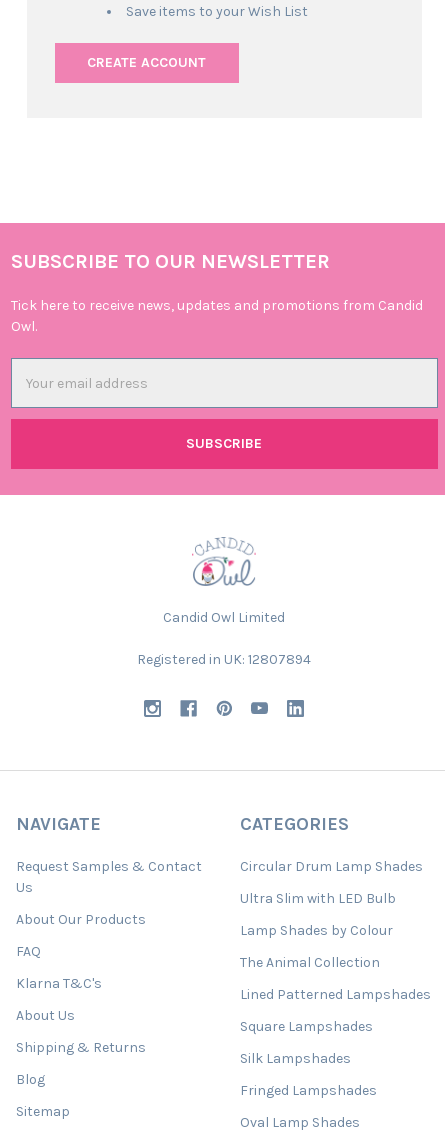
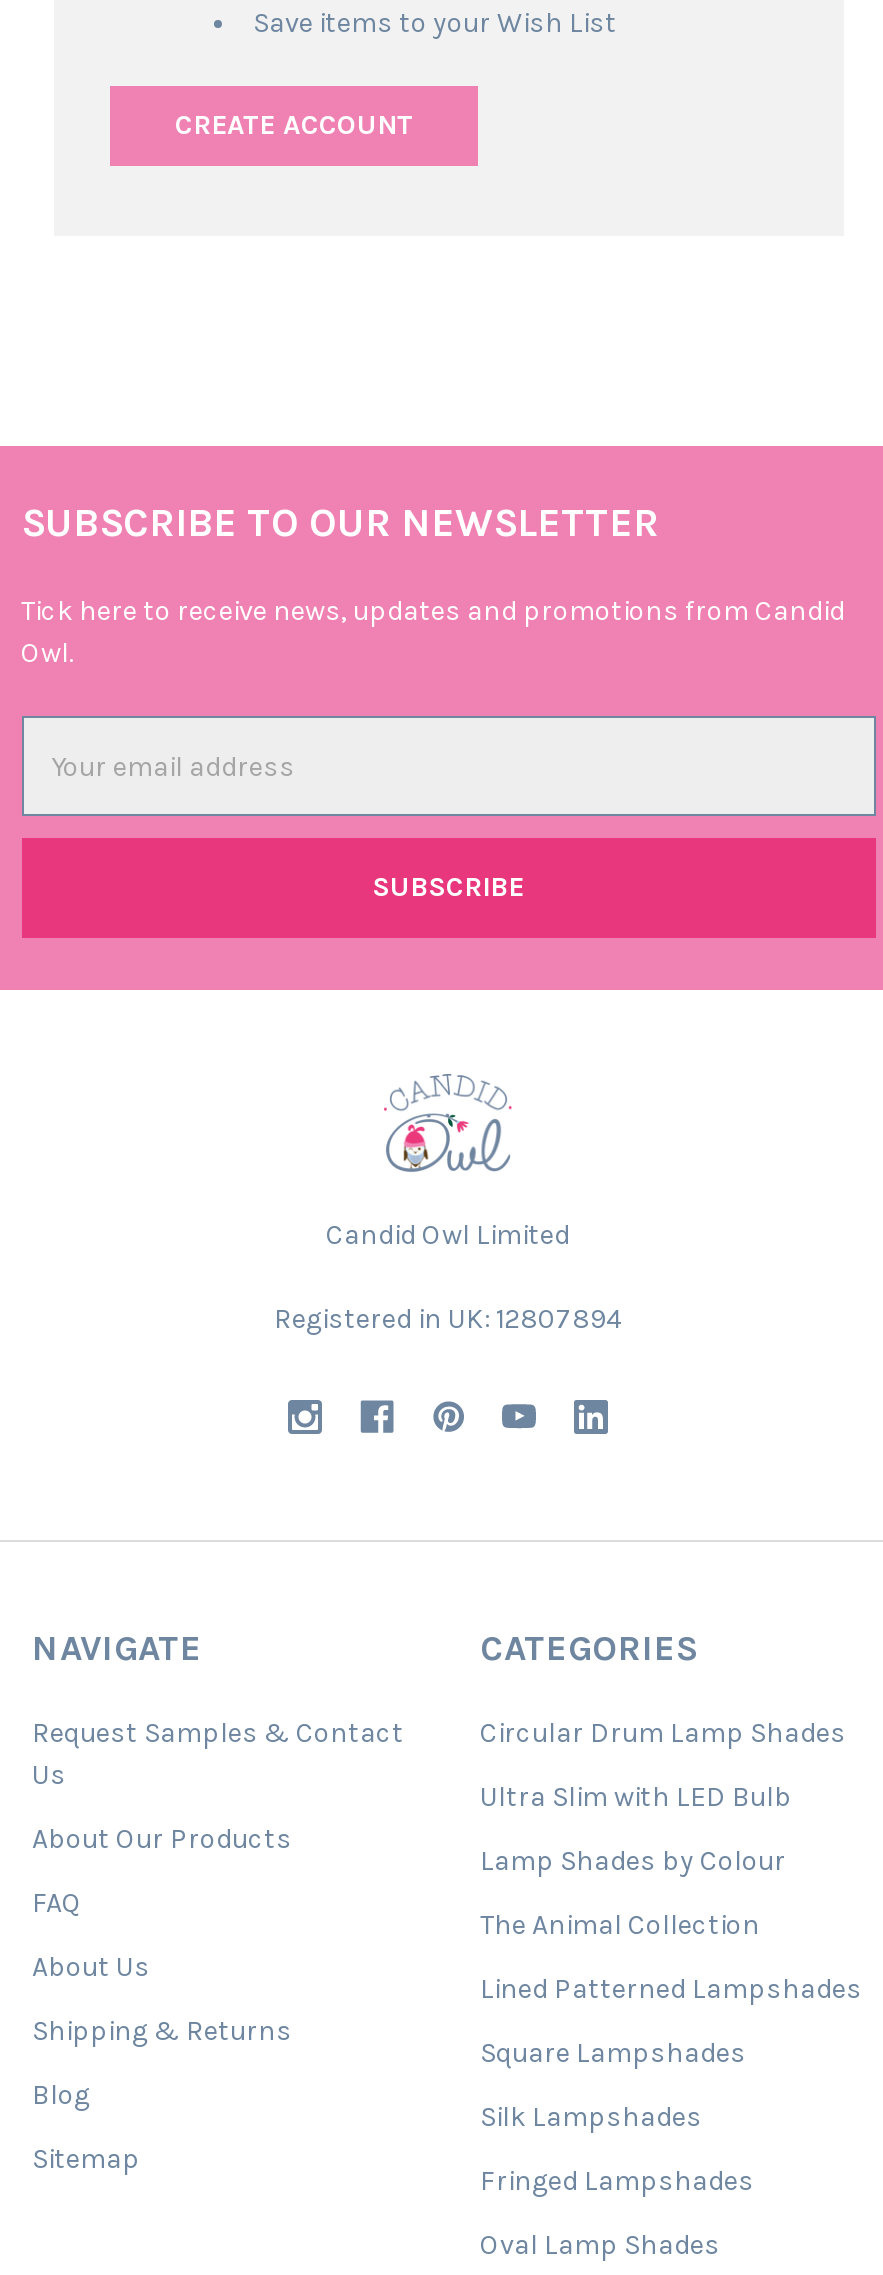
- Klarna T&C's

moved up: About Us | Shipping & Returns | Blog | Sitemap
